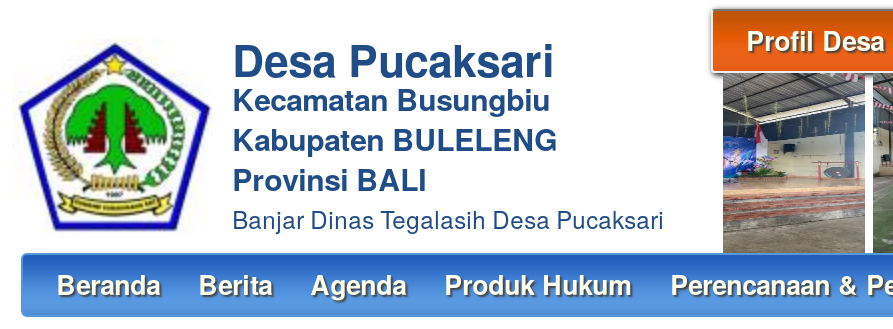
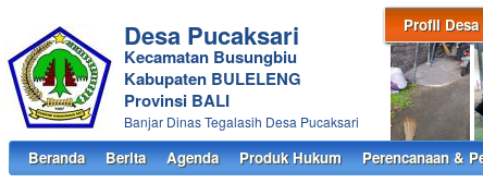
- [image]
+ [image]
